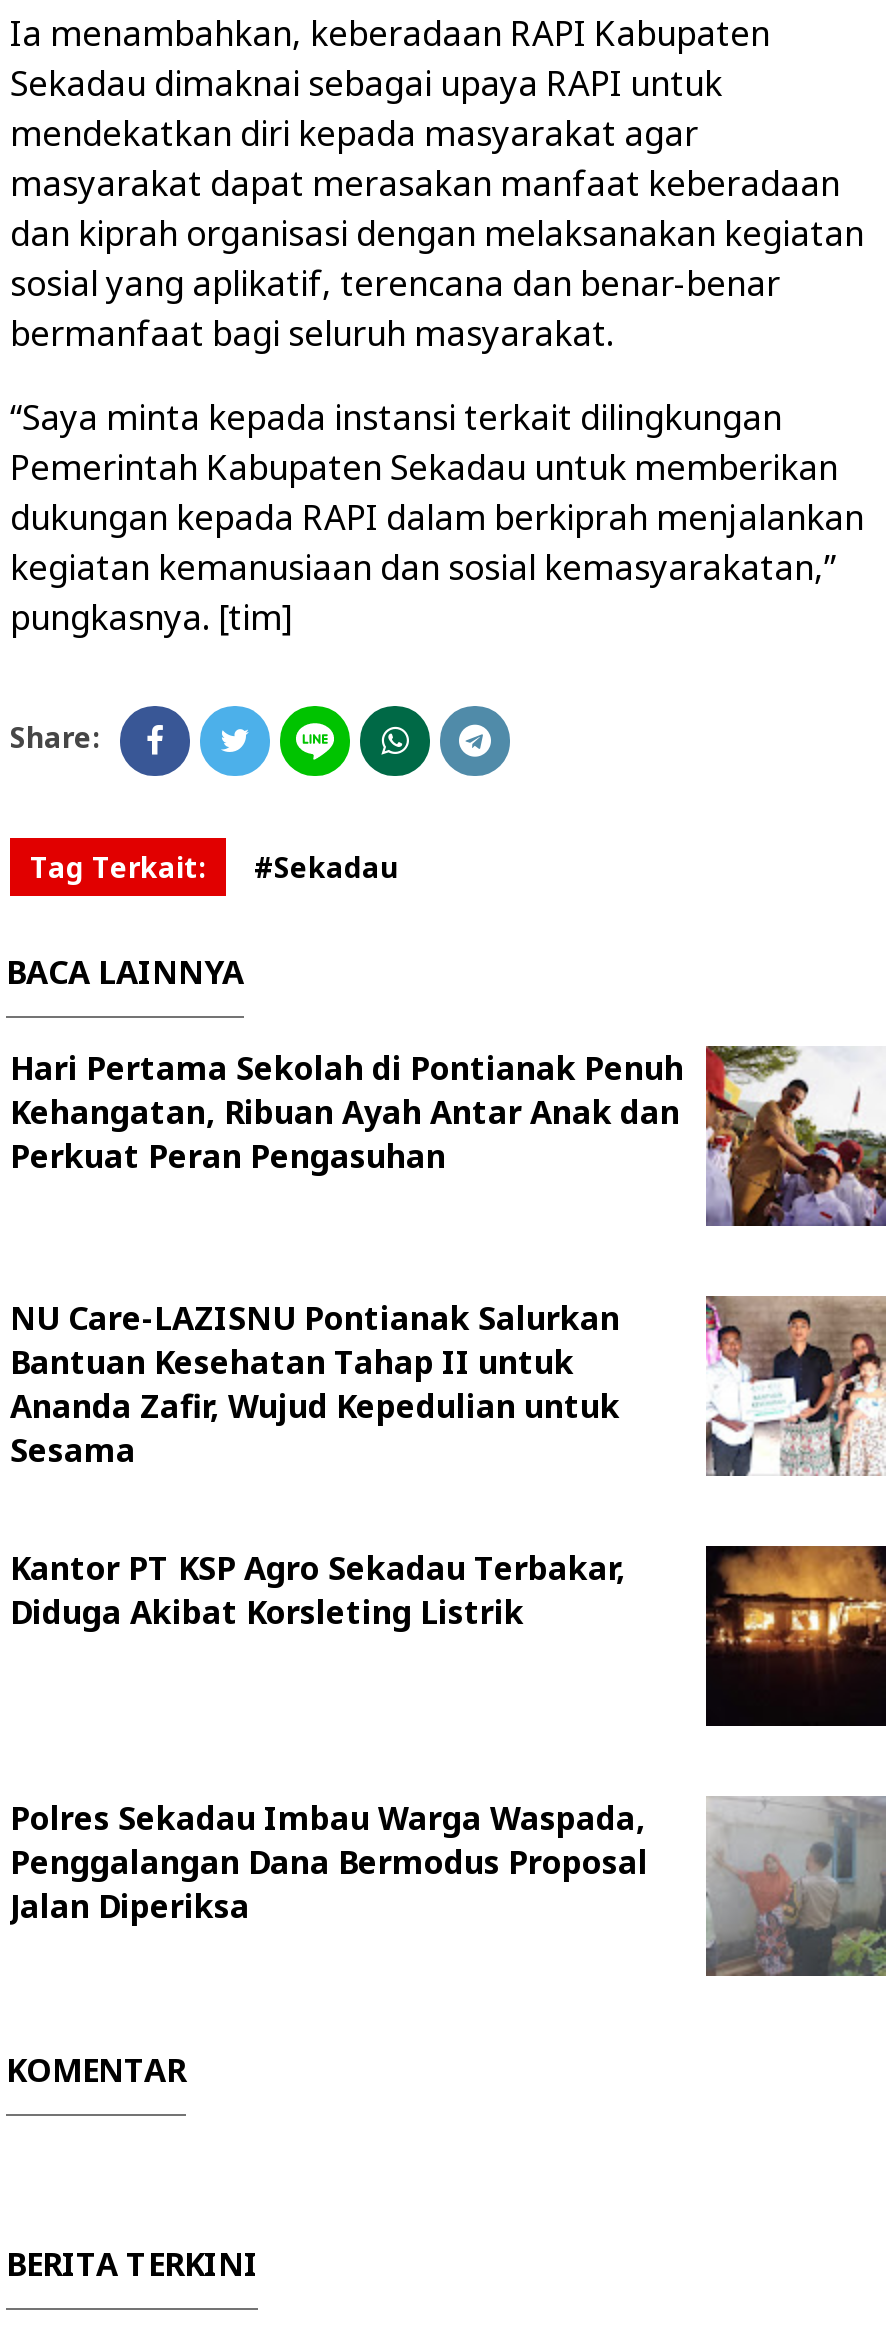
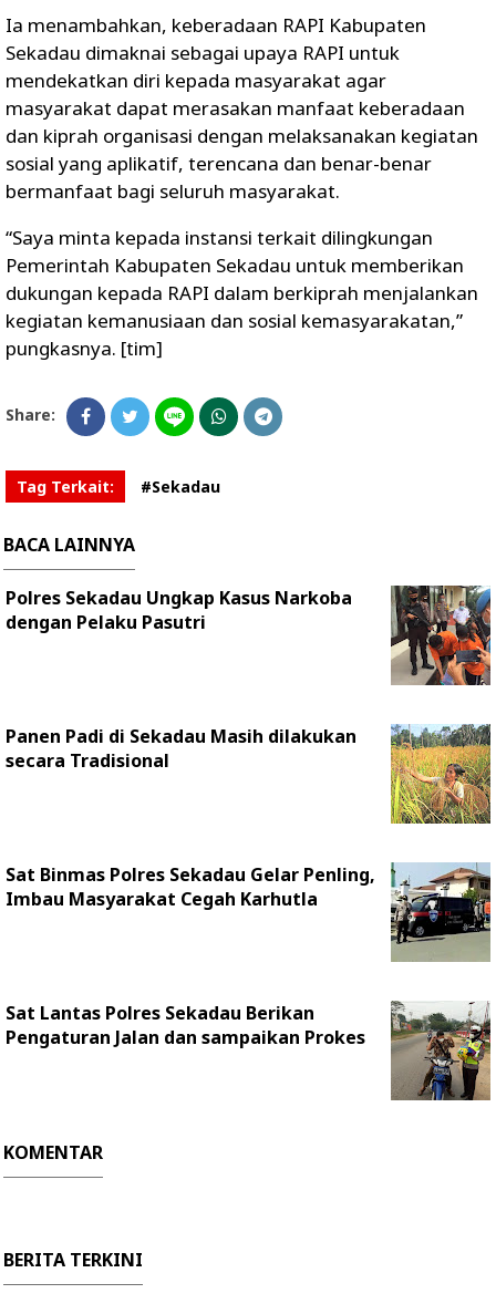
- [image]
- Hari Pertama Sekolah di Pontianak Penuh
- Kehangatan, Ribuan Ayah Antar Anak dan
- Perkuat Peran Pengasuhan
+ [image]
+ Polres Sekadau Ungkap Kasus Narkoba
+ dengan Pelaku Pasutri

- NU Care-LAZISNU Pontianak Salurkan
- Bantuan Kesehatan Tahap II untuk
- Ananda Zafir, Wujud Kepedulian untuk
- Sesama
+ Panen Padi di Sekadau Masih dilakukan
+ secara Tradisional

- [image]
+ [image]

- [image]
- Kantor PT KSP Agro Sekadau Terbakar,
- Diduga Akibat Korsleting Listrik
+ [image]
+ Sat Binmas Polres Sekadau Gelar Penling,
+ Imbau Masyarakat Cegah Karhutla

- [image]
- Polres Sekadau Imbau Warga Waspada,
- Penggalangan Dana Bermodus Proposal
- Jalan Diperiksa
+ [image]
+ Sat Lantas Polres Sekadau Berikan
+ Pengaturan Jalan dan sampaikan Prokes
